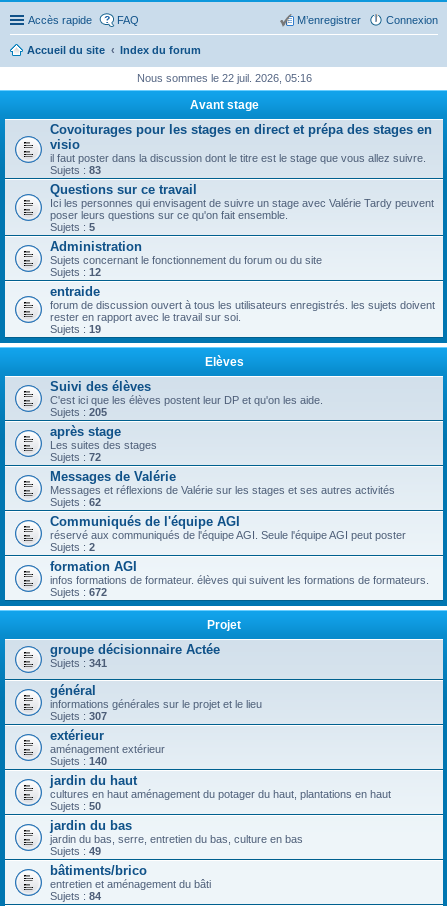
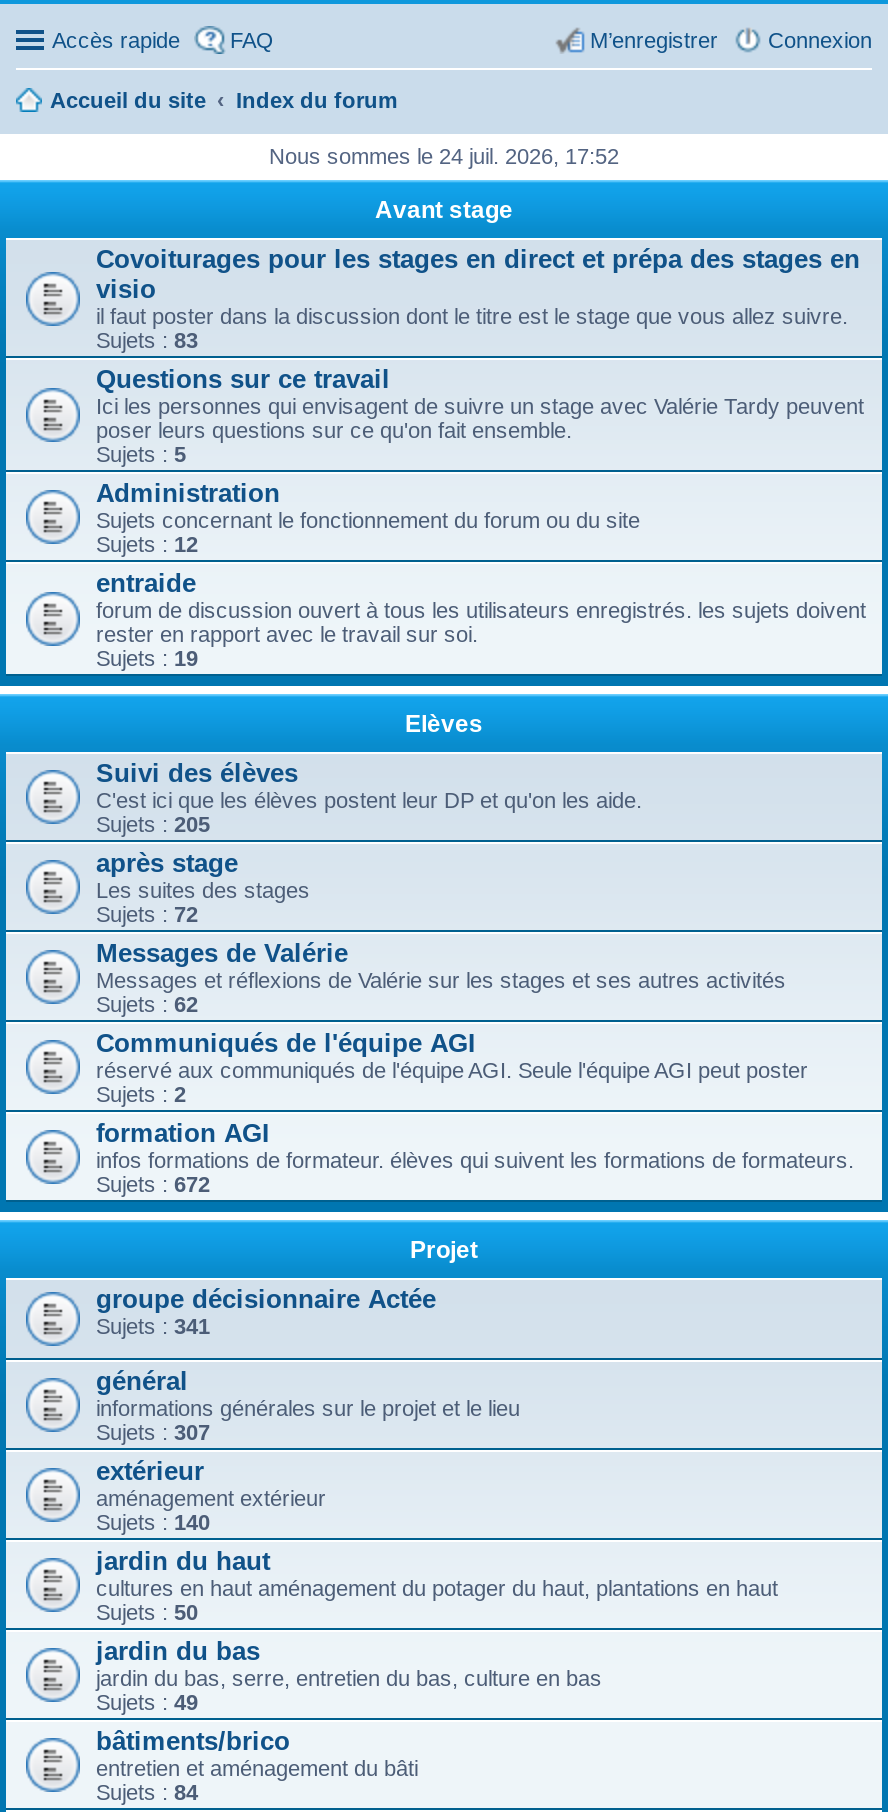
- Nous sommes le 22 juil. 2026, 05:16
+ Nous sommes le 24 juil. 2026, 17:52
